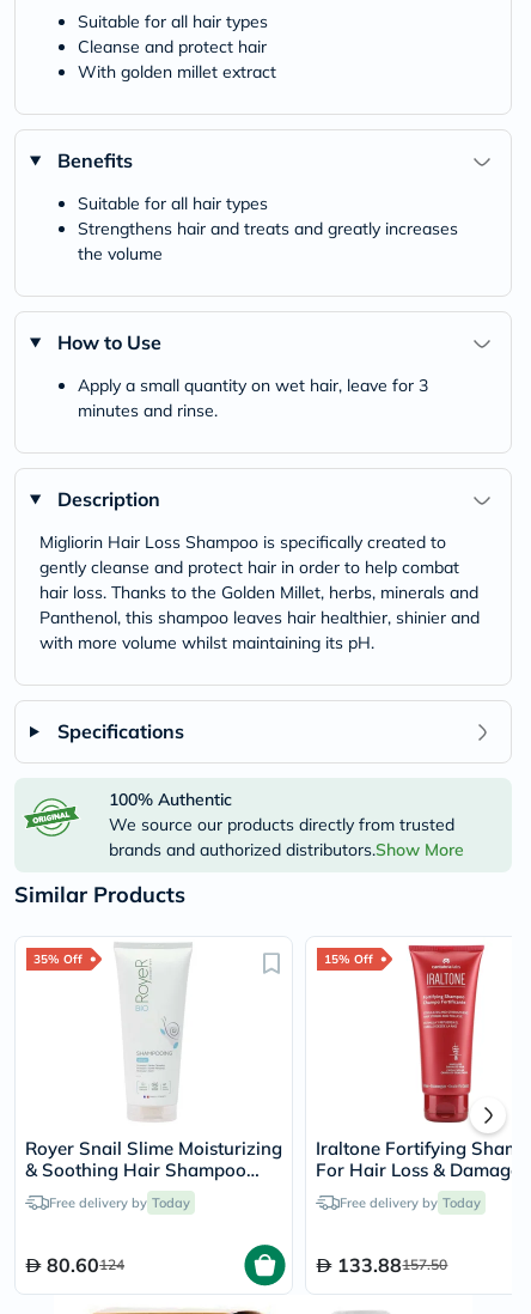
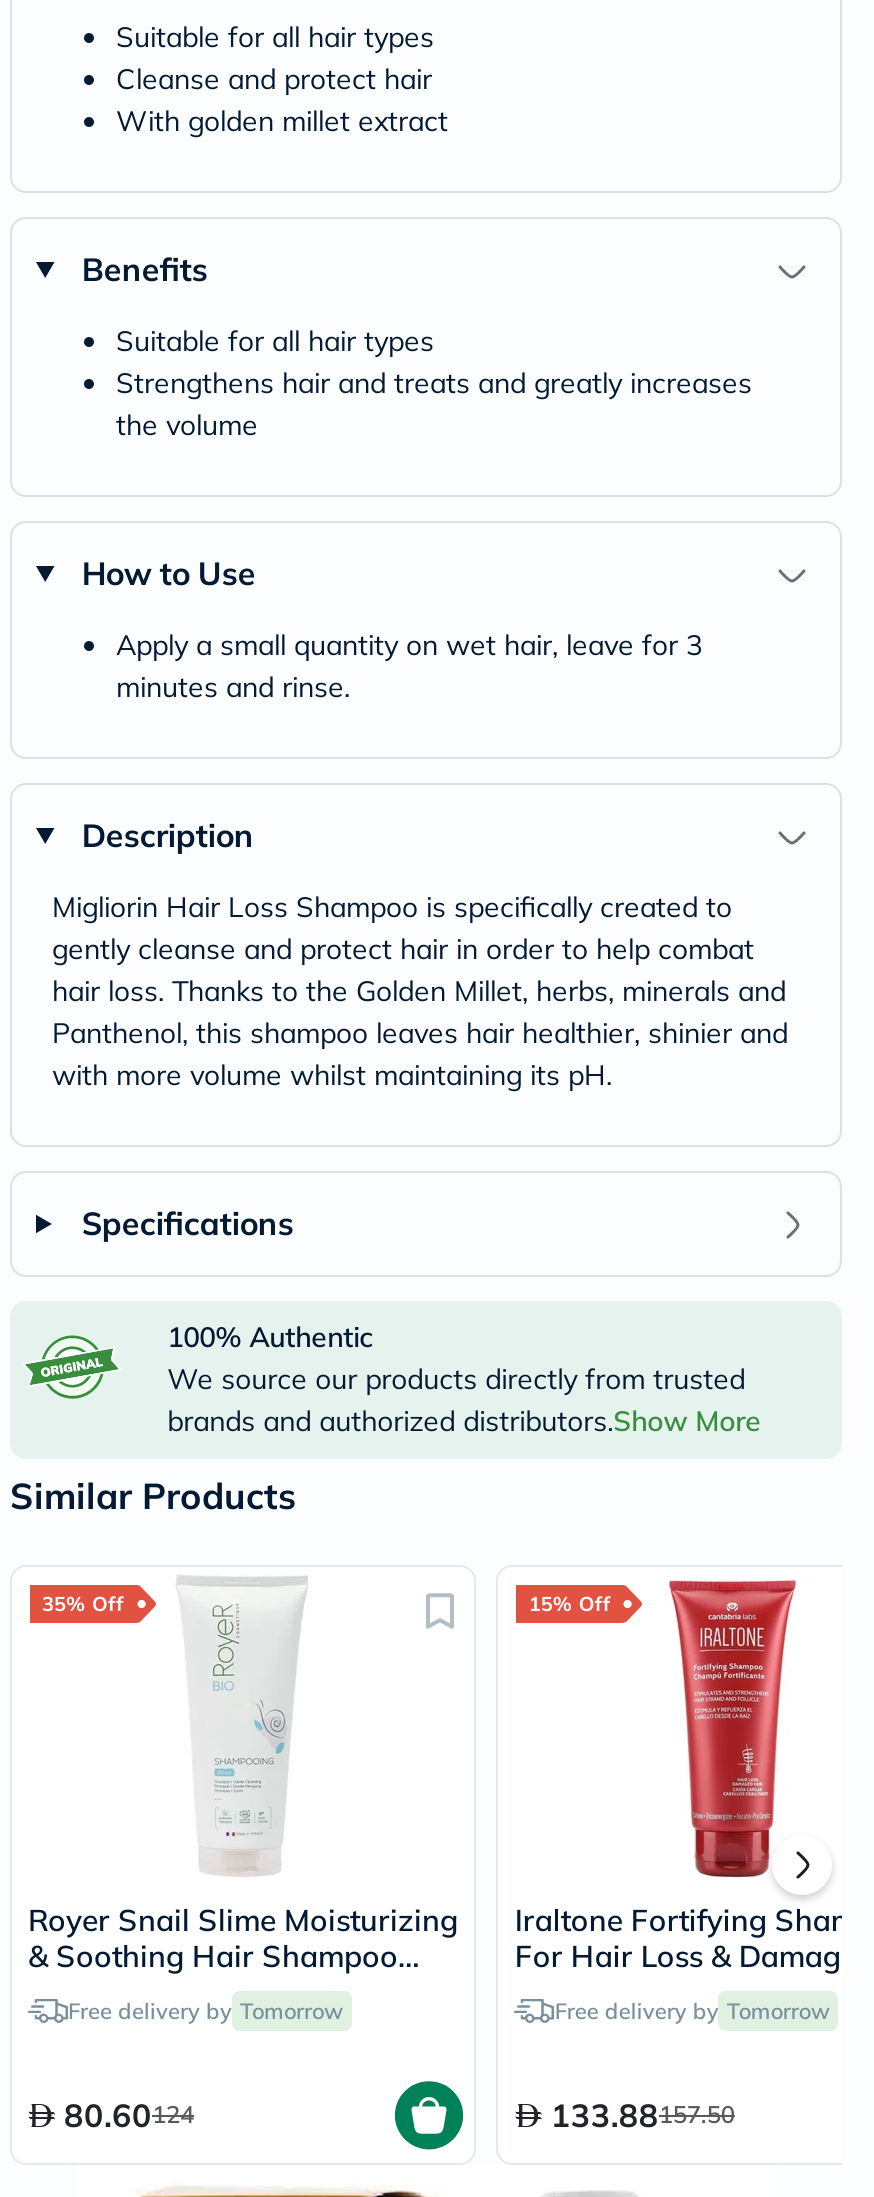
- Free delivery by Today
+ Free delivery by Tomorrow

- Free delivery by Today
+ Free delivery by Tomorrow
